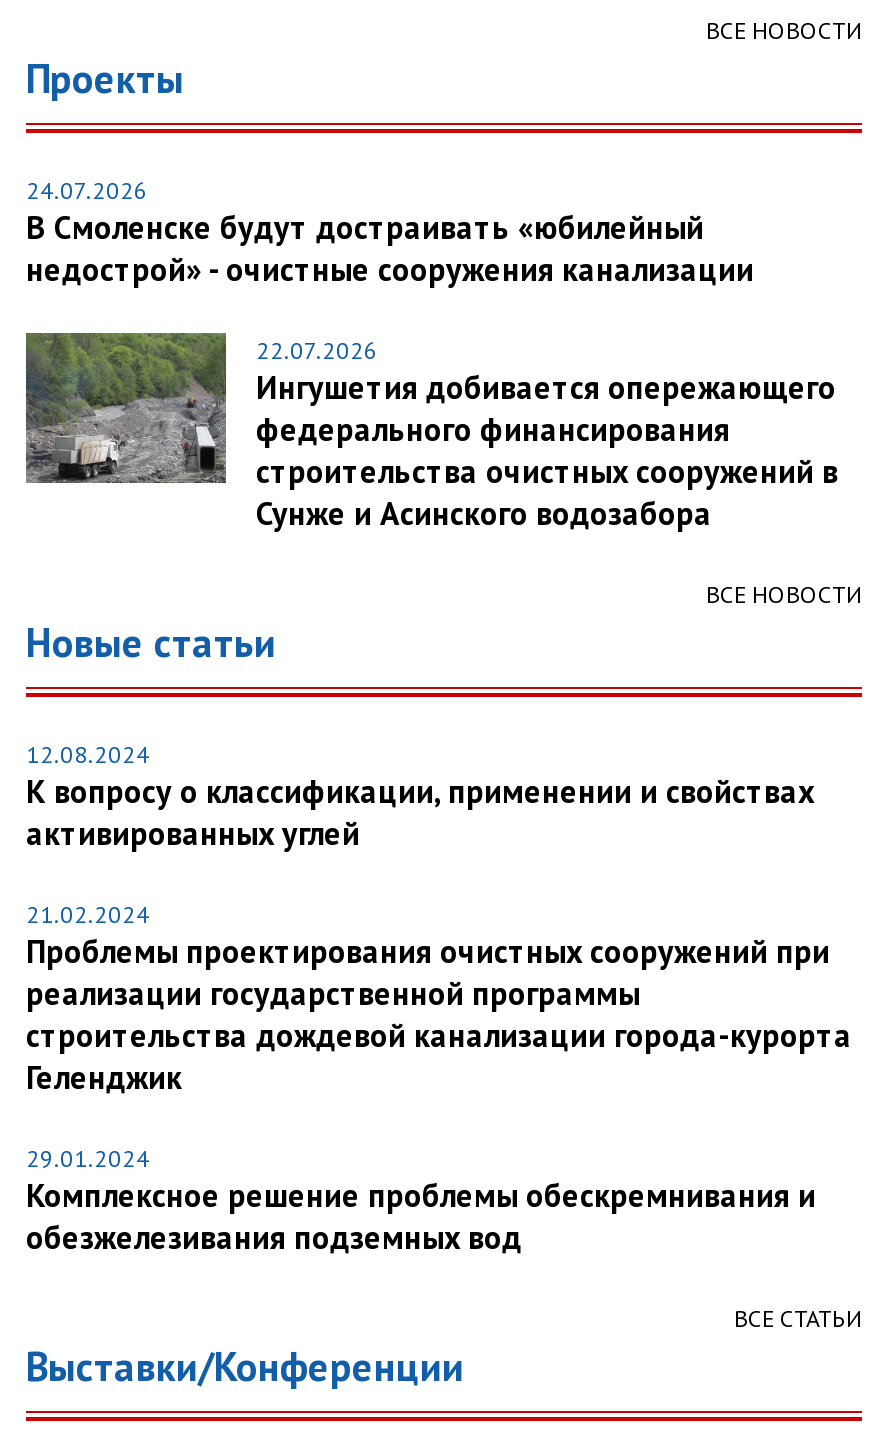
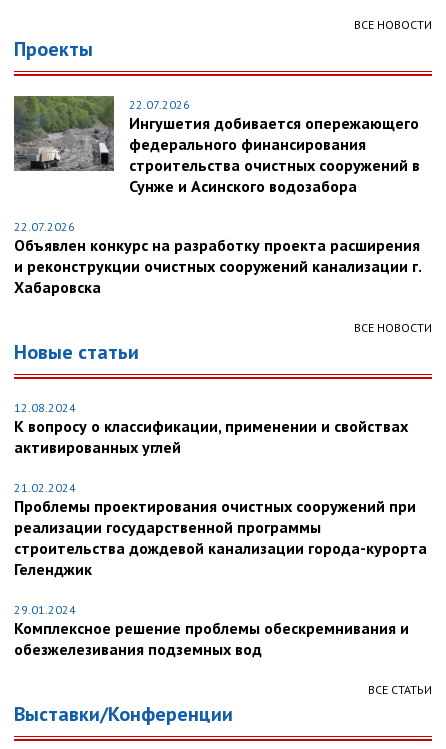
- 24.07.2026
- В Смоленске будут достраивать «юбилейный
- недострой» - очистные сооружения канализации

moved up: [image] | 22.07.2026 | Ингушетия добивается опережающего | федерального финансирования | строительства очистных сооружений в | Сунже и Асинского водозабора

+ 22.07.2026
+ Объявлен конкурс на разработку проекта расширения
+ и реконструкции очистных сооружений канализации г.
+ Хабаровска
